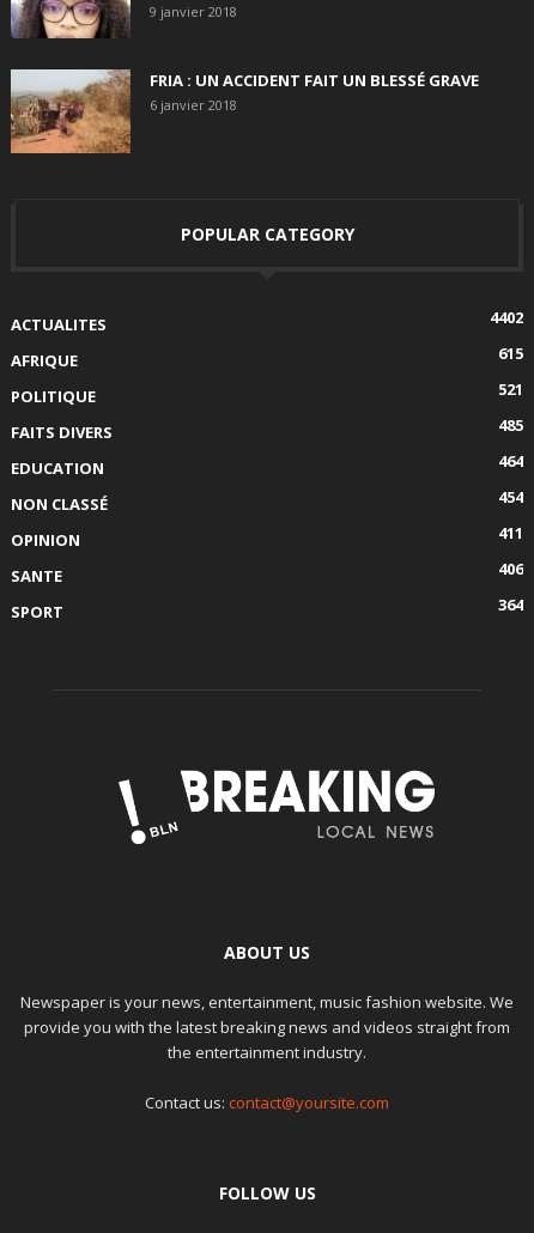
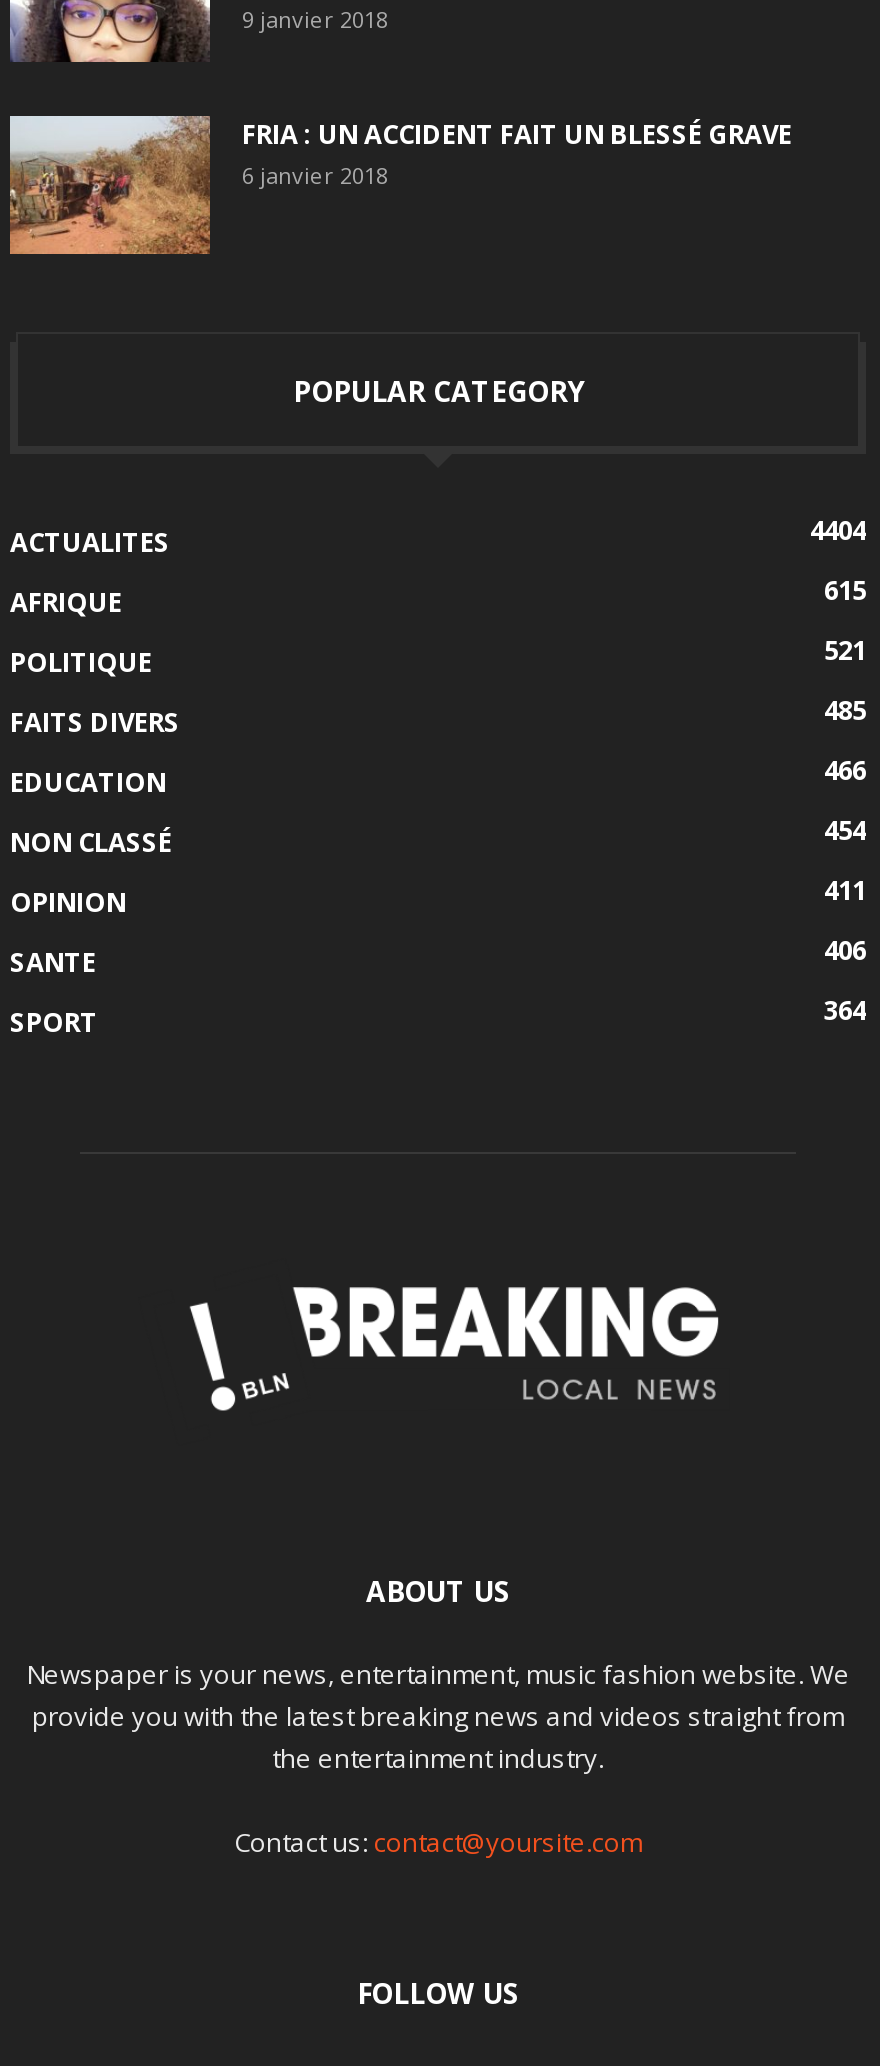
- 4402
+ 4404

- 464
+ 466
